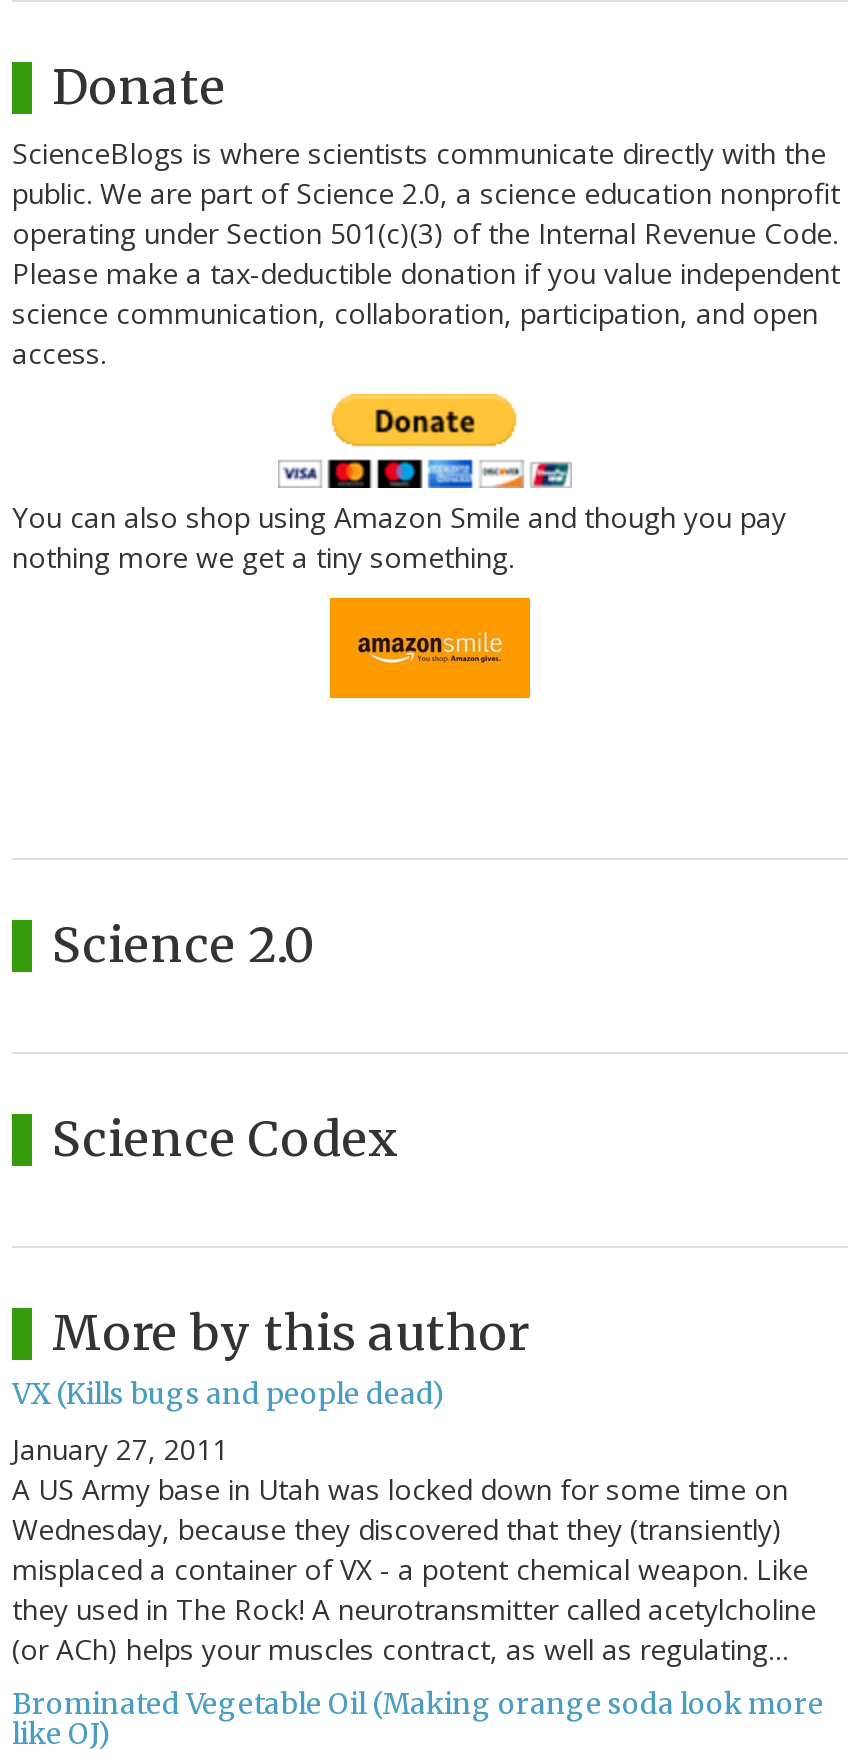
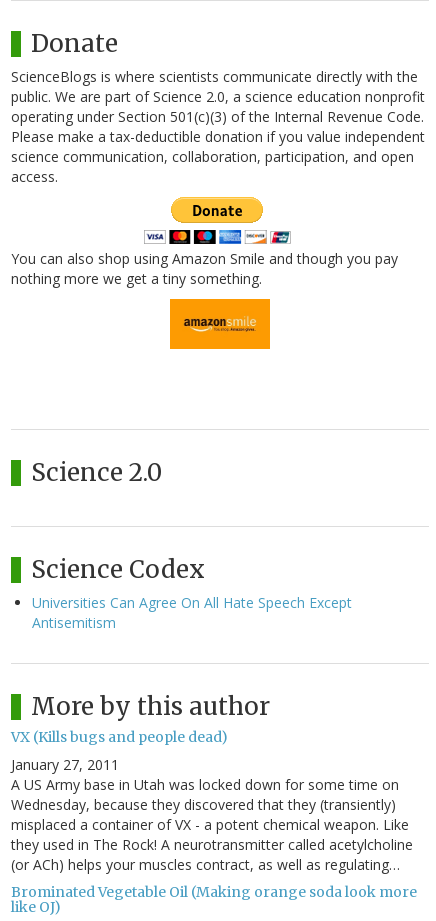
+ Universities Can Agree On All Hate Speech Except
+ Antisemitism
